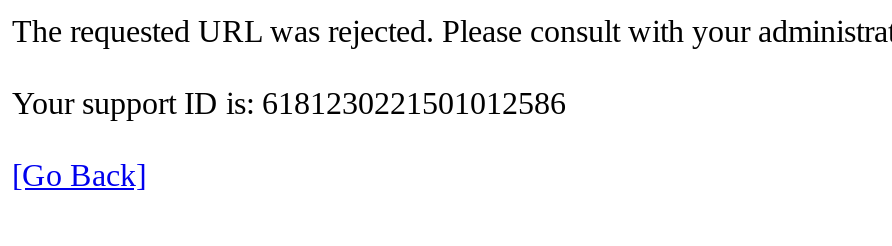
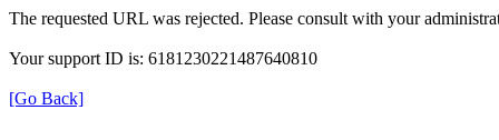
- Your support ID is: 6181230221501012586
+ Your support ID is: 6181230221487640810
